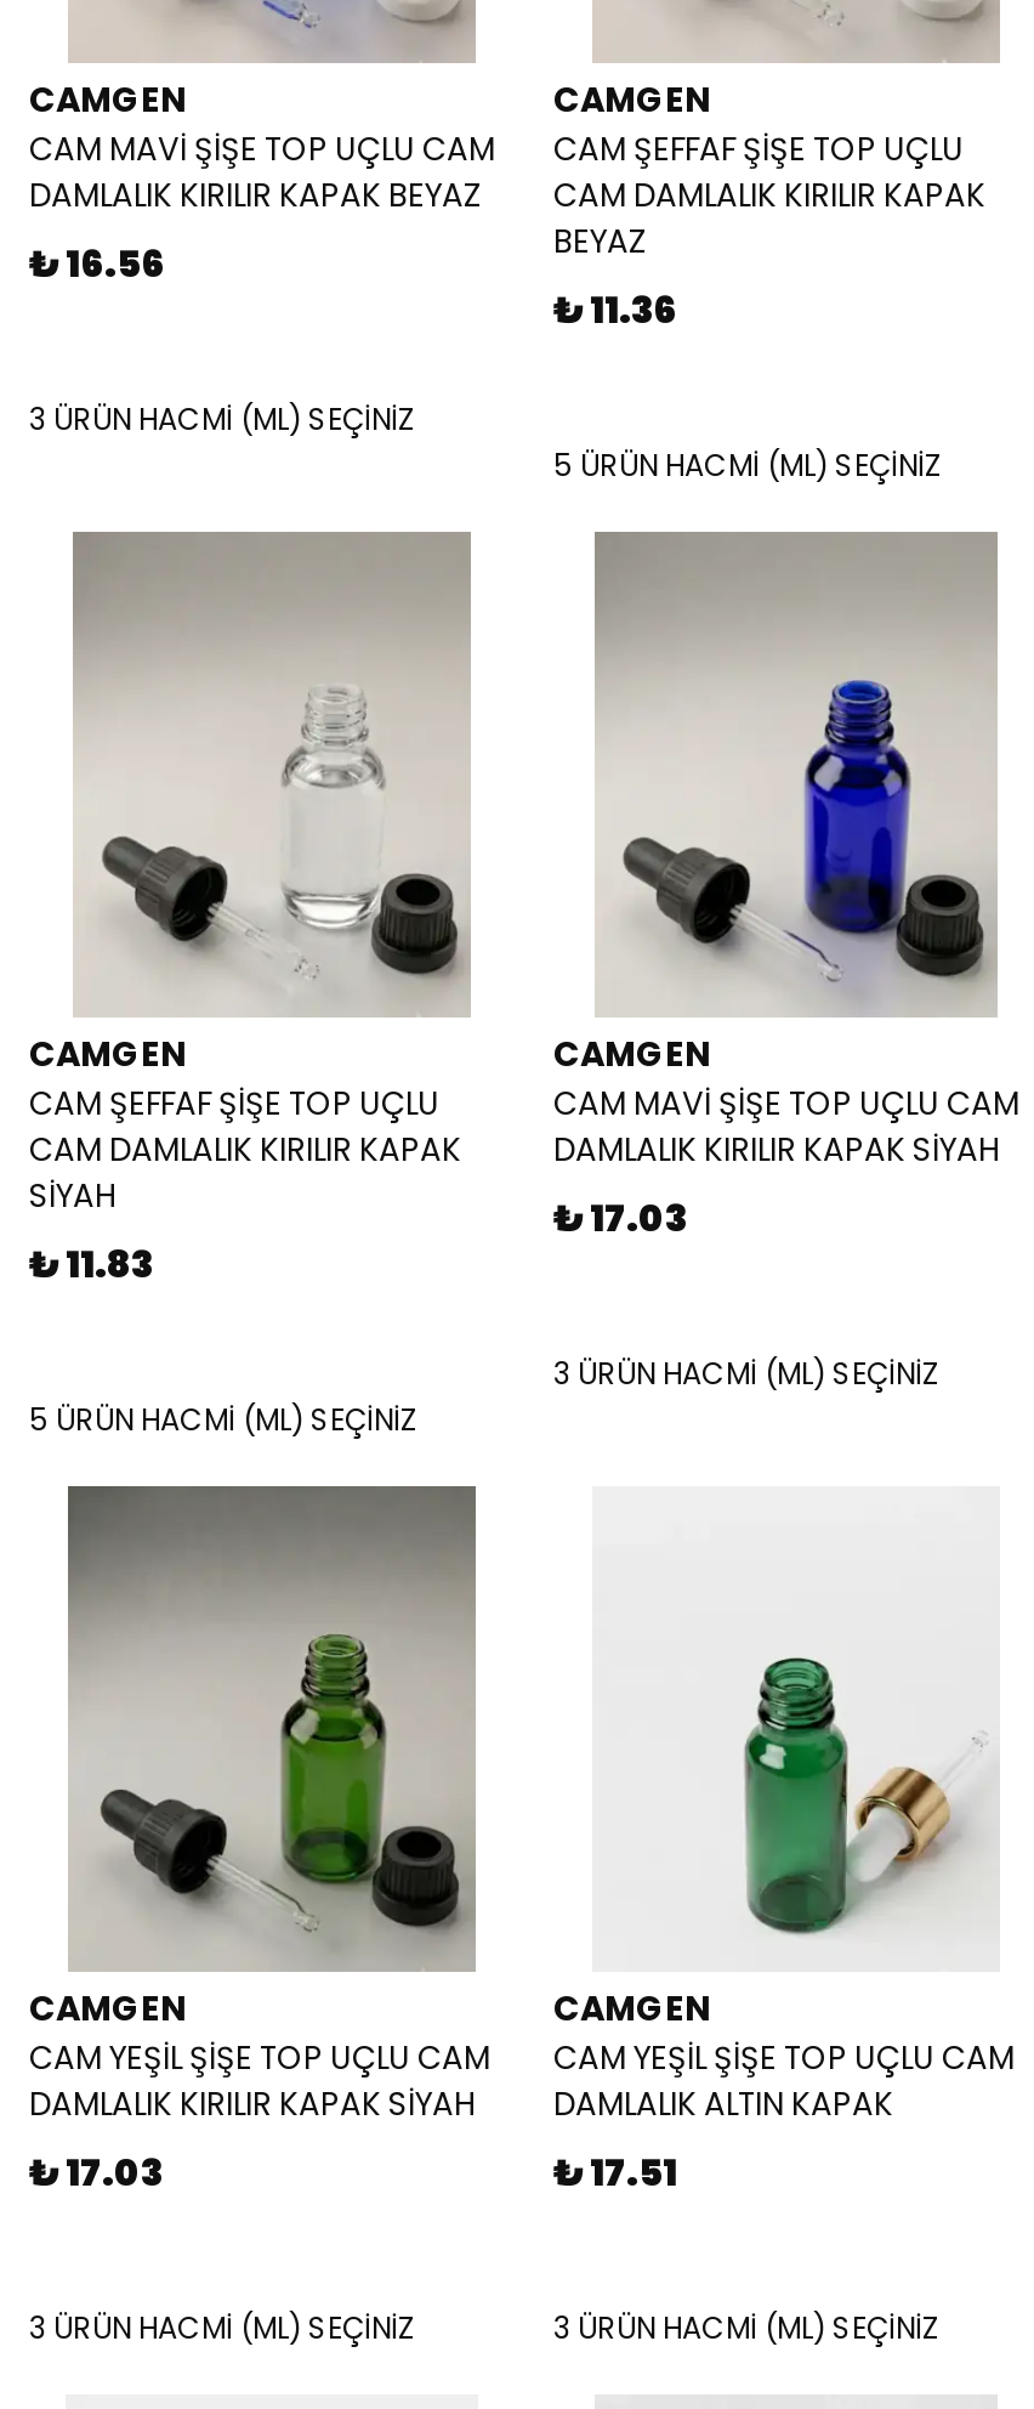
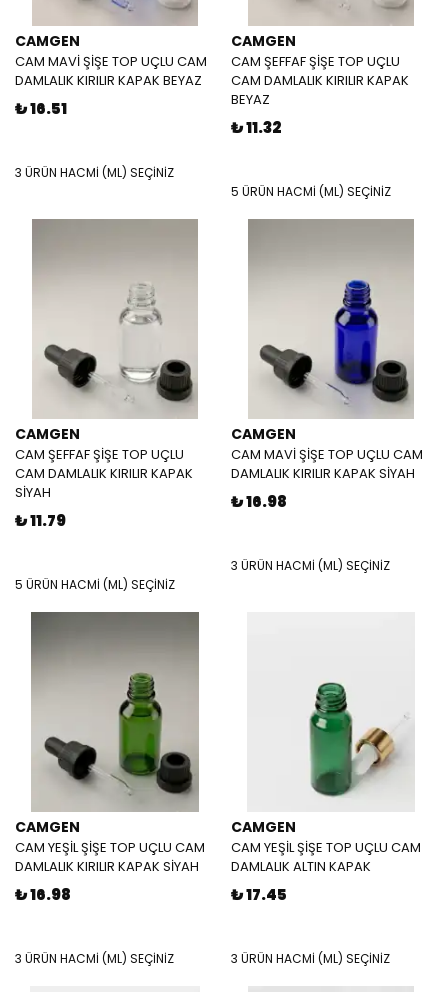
- ₺ 16.56
+ ₺ 16.51

- ₺ 11.36
+ ₺ 11.32

- ₺ 17.03
+ ₺ 16.98

- ₺ 11.83
+ ₺ 11.79

- ₺ 17.03
+ ₺ 16.98

- ₺ 17.51
+ ₺ 17.45
